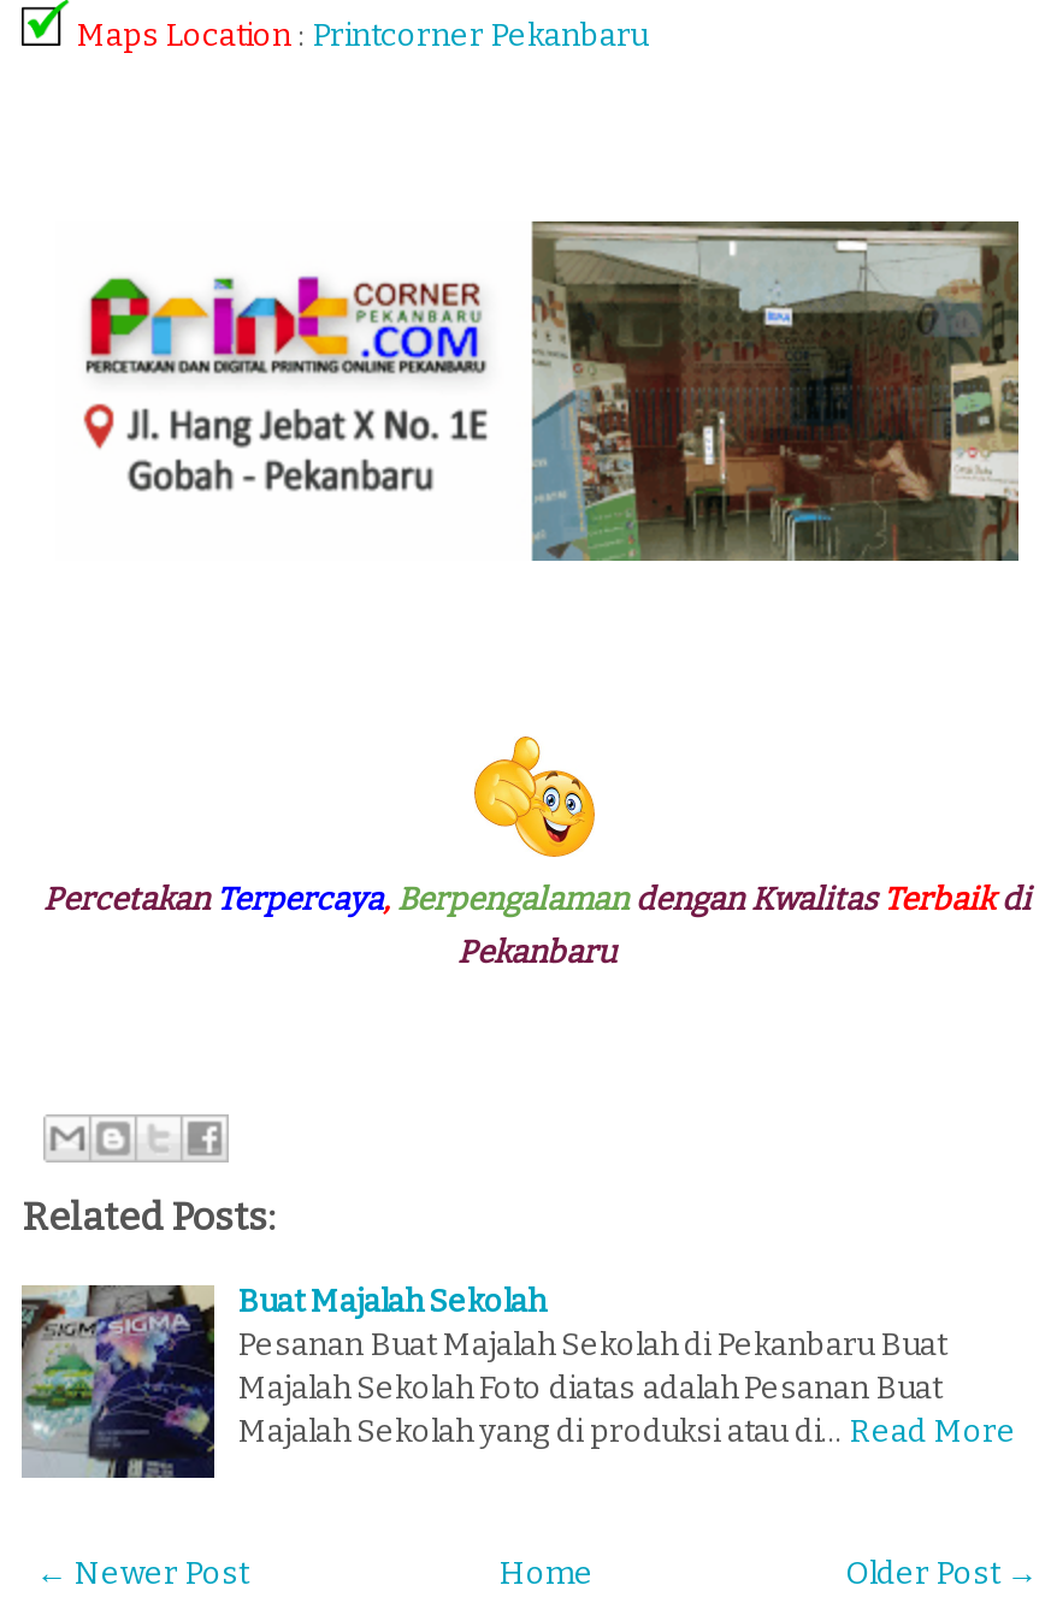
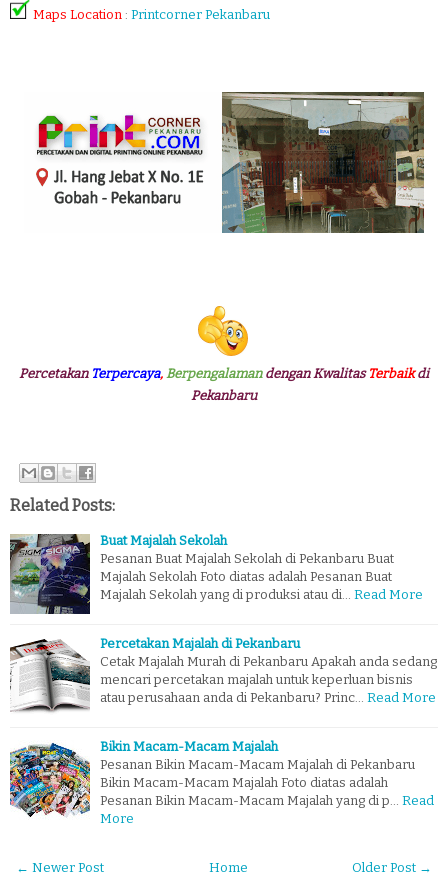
+ [image]
+ Percetakan Majalah di Pekanbaru
+ Cetak Majalah Murah di Pekanbaru Apakah anda sedang
+ mencari percetakan majalah untuk keperluan bisnis
+ atau perusahaan anda di Pekanbaru? Princ… Read More
+ Bikin Macam-Macam Majalah
+ Pesanan Bikin Macam-Macam Majalah di Pekanbaru
+ Bikin Macam-Macam Majalah Foto diatas adalah
+ Pesanan Bikin Macam-Macam Majalah yang di p… Read
+ More

+ [image]
